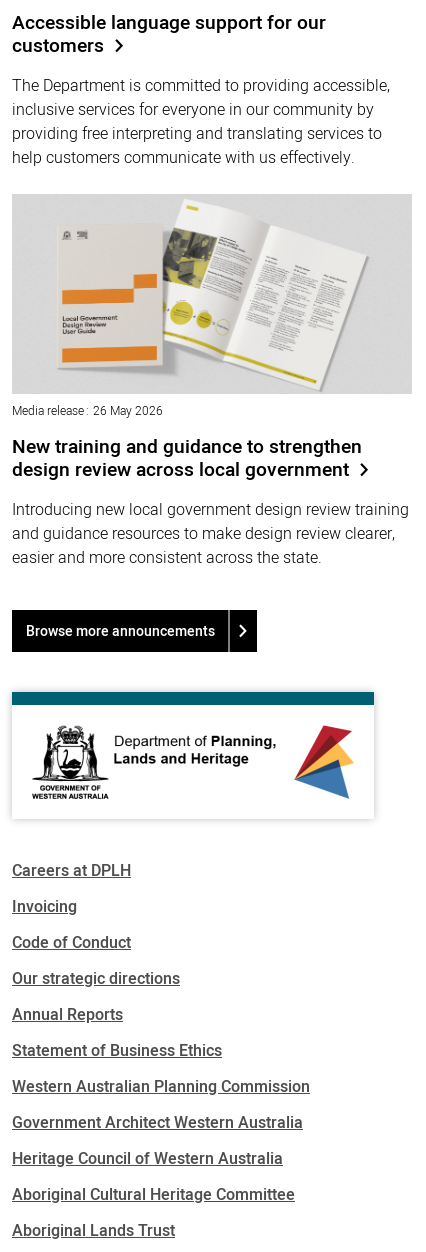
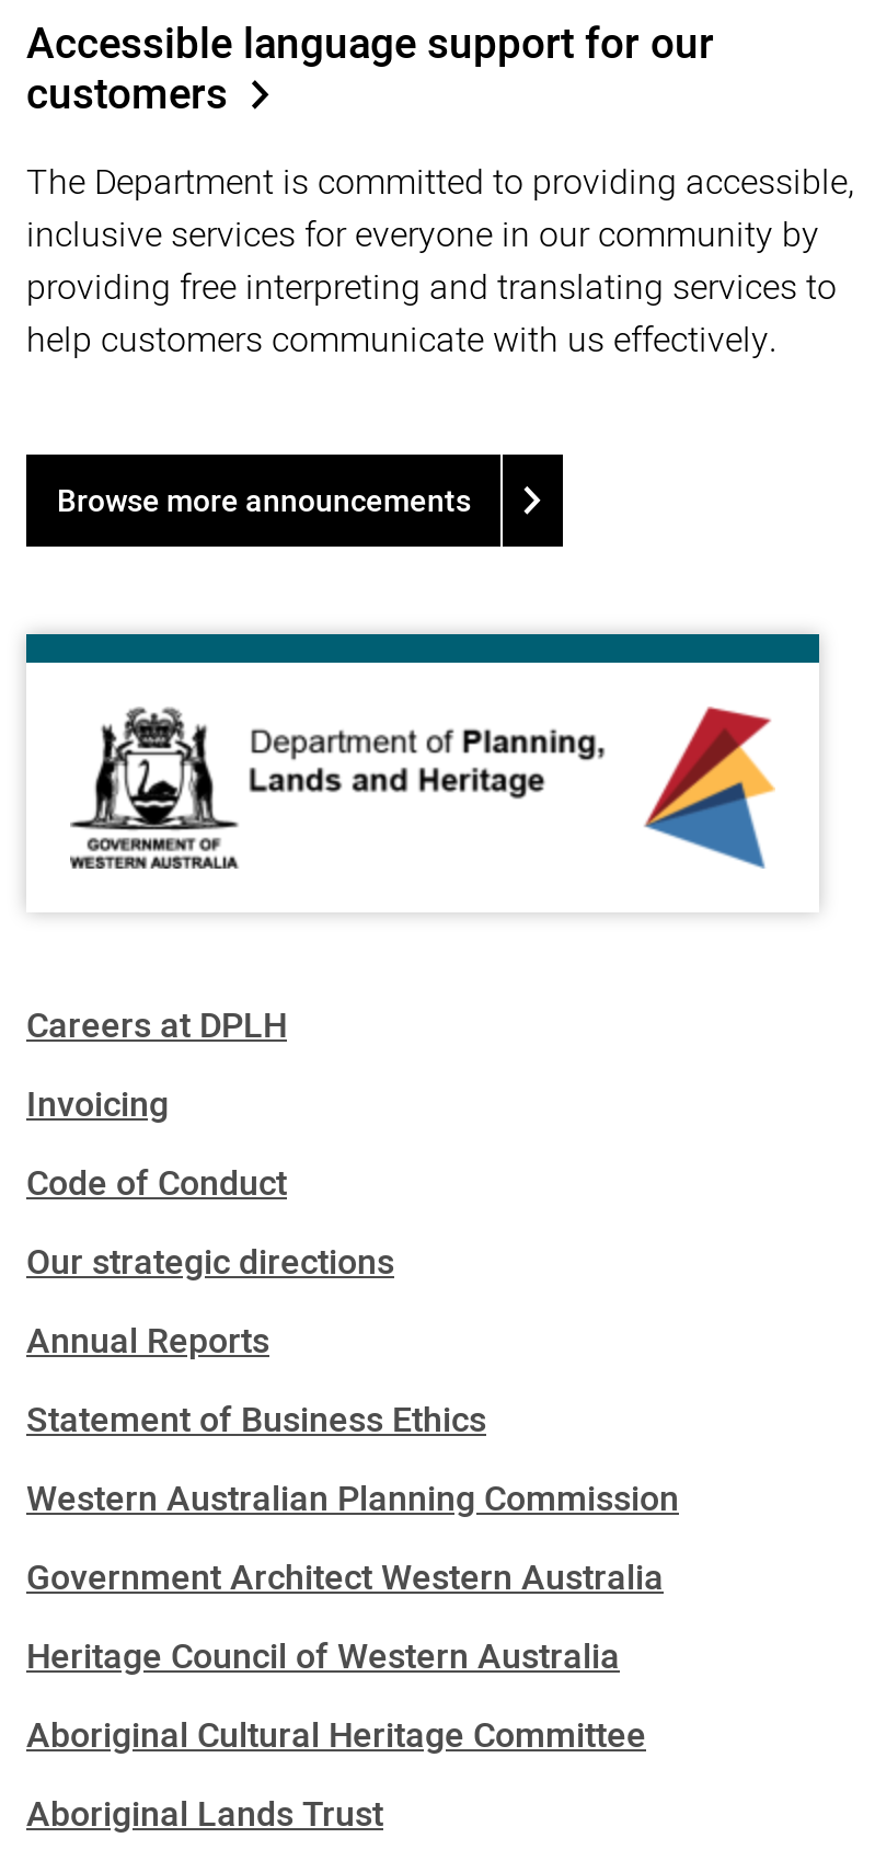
- [image]
- Media release 26 May 2026
- New training and guidance to strengthen
- design review across local government
- Introducing new local government design review training
- and guidance resources to make design review clearer,
- easier and more consistent across the state.
